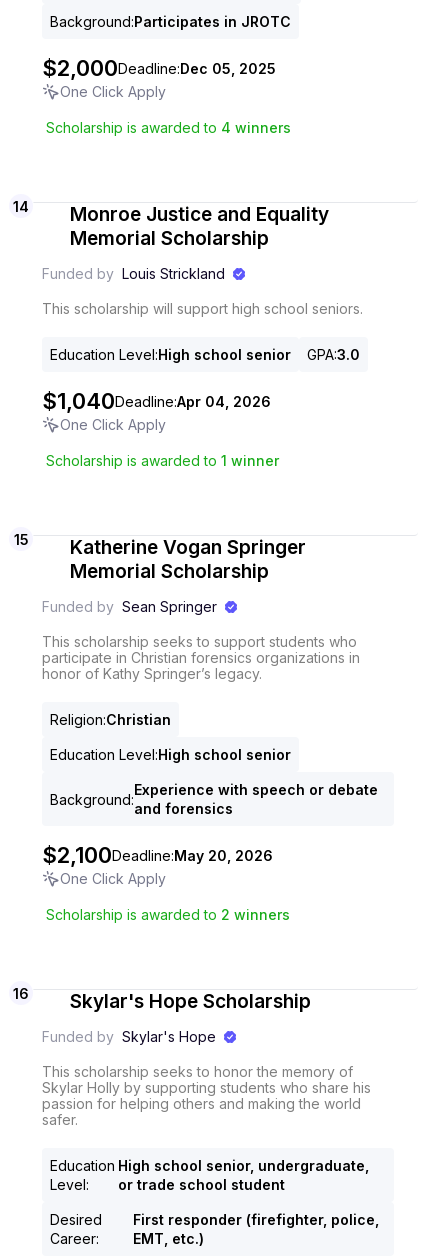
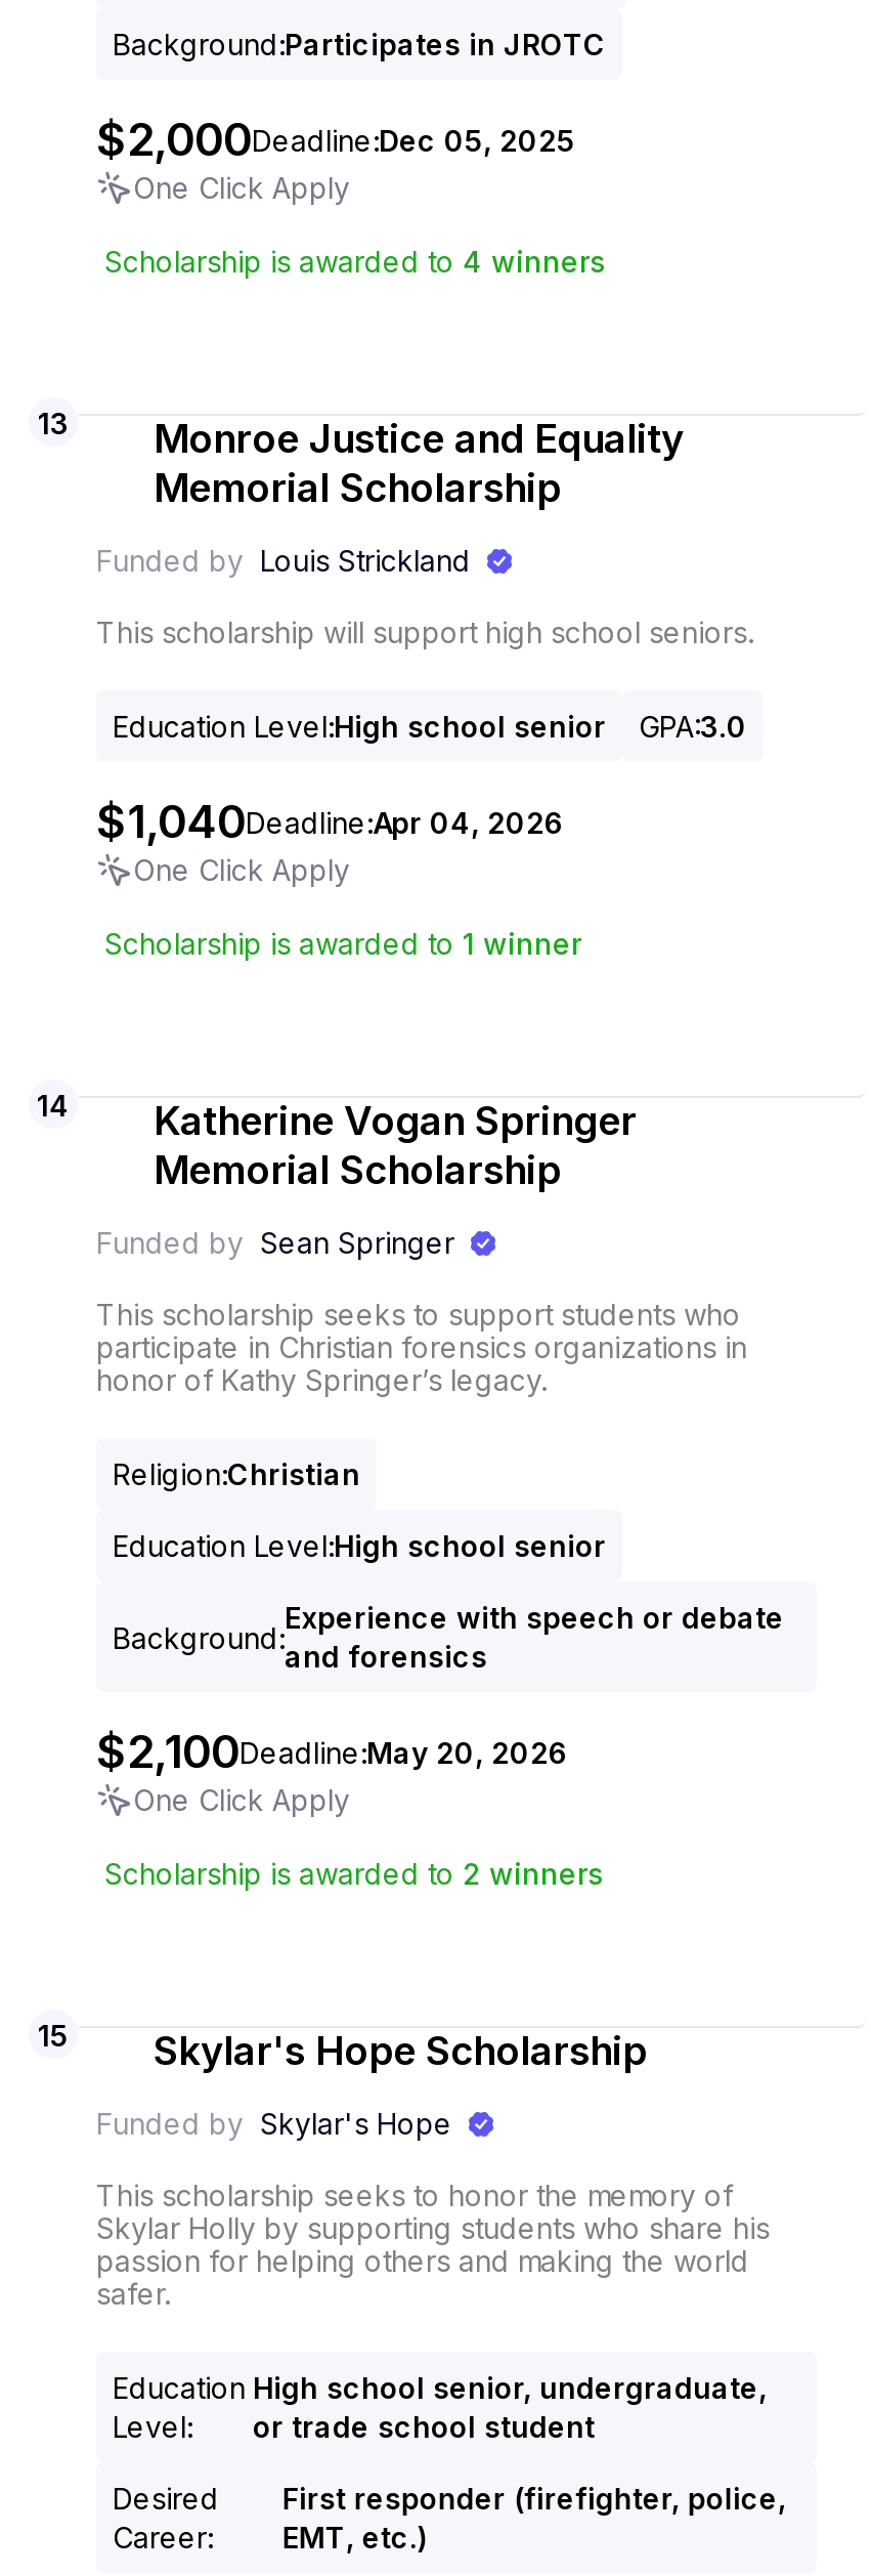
- 14
+ 13

- 15
+ 14

- 16
+ 15
